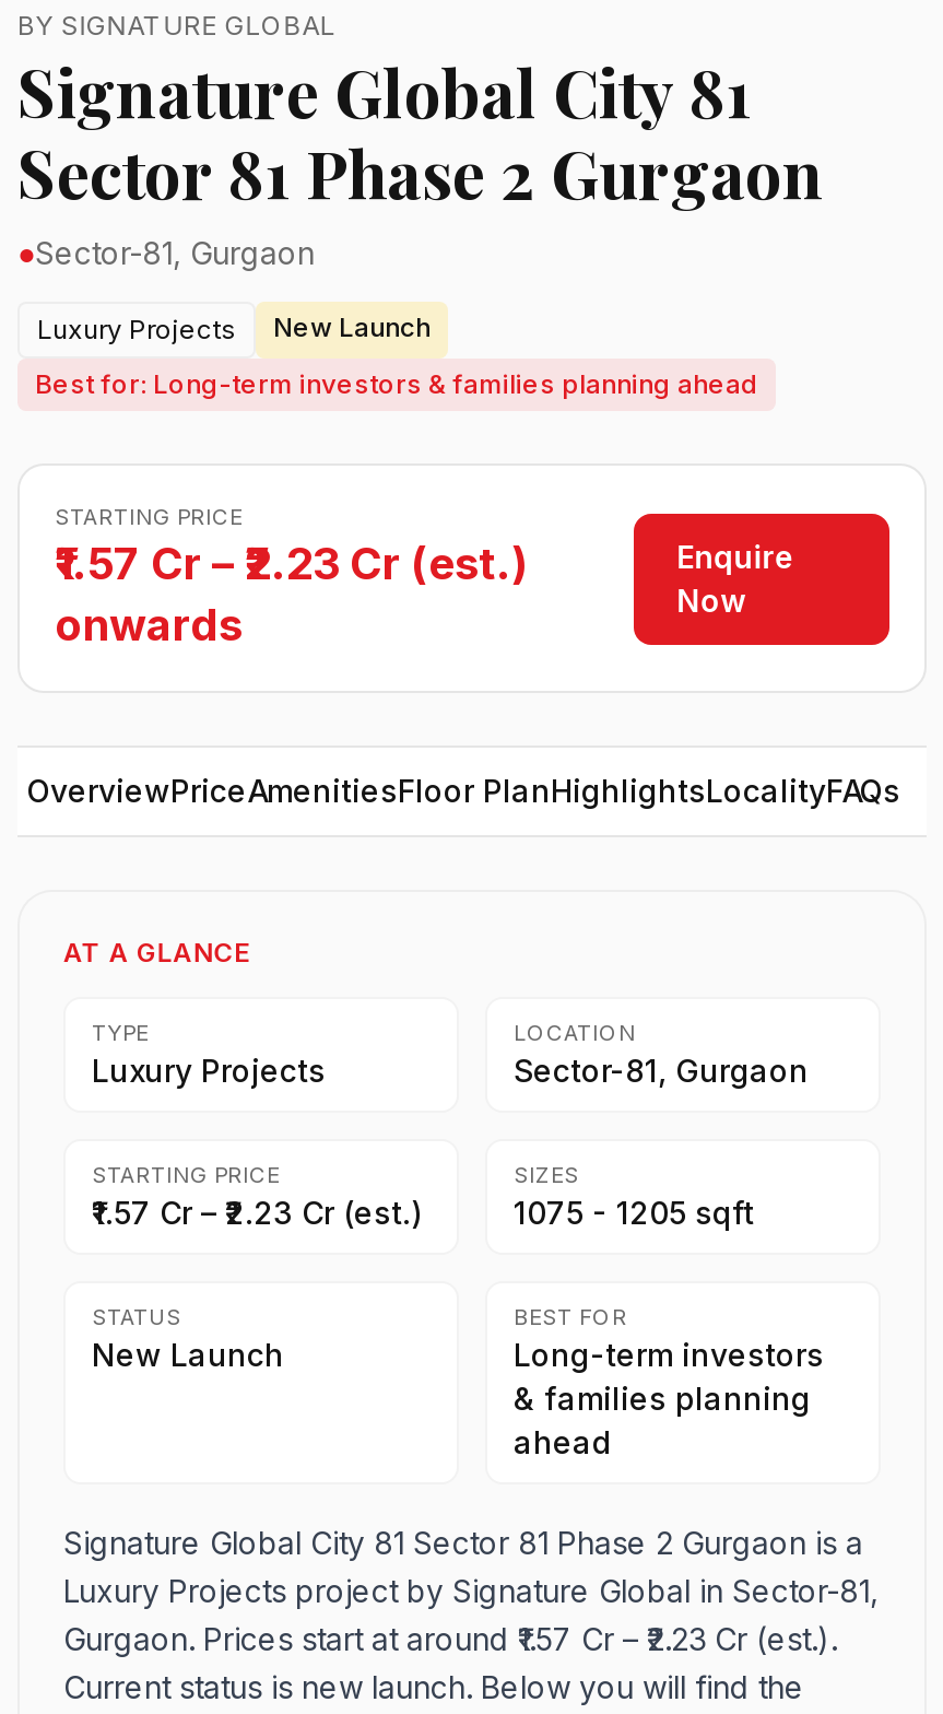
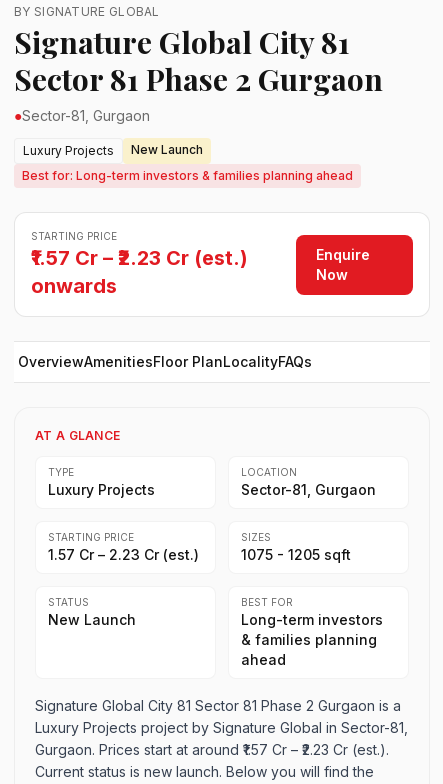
- OverviewPriceAmenitiesFloor PlanHighlightsLocalityFAQs
+ OverviewAmenitiesFloor PlanLocalityFAQs
